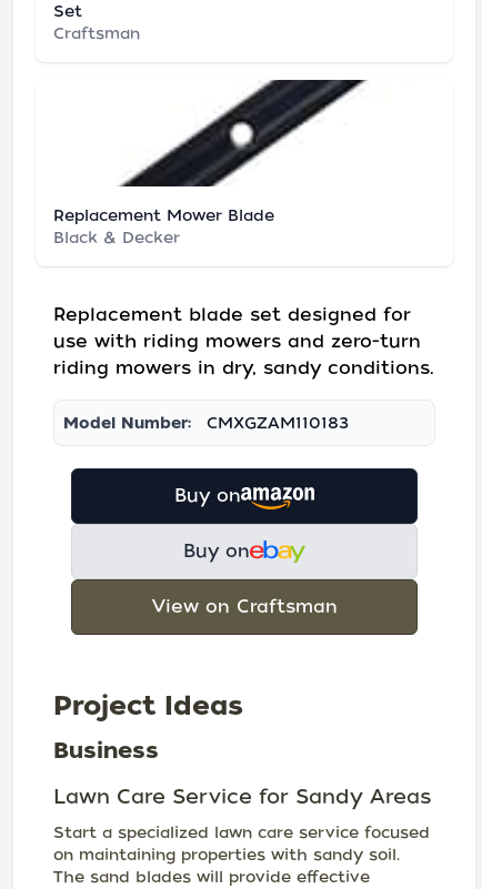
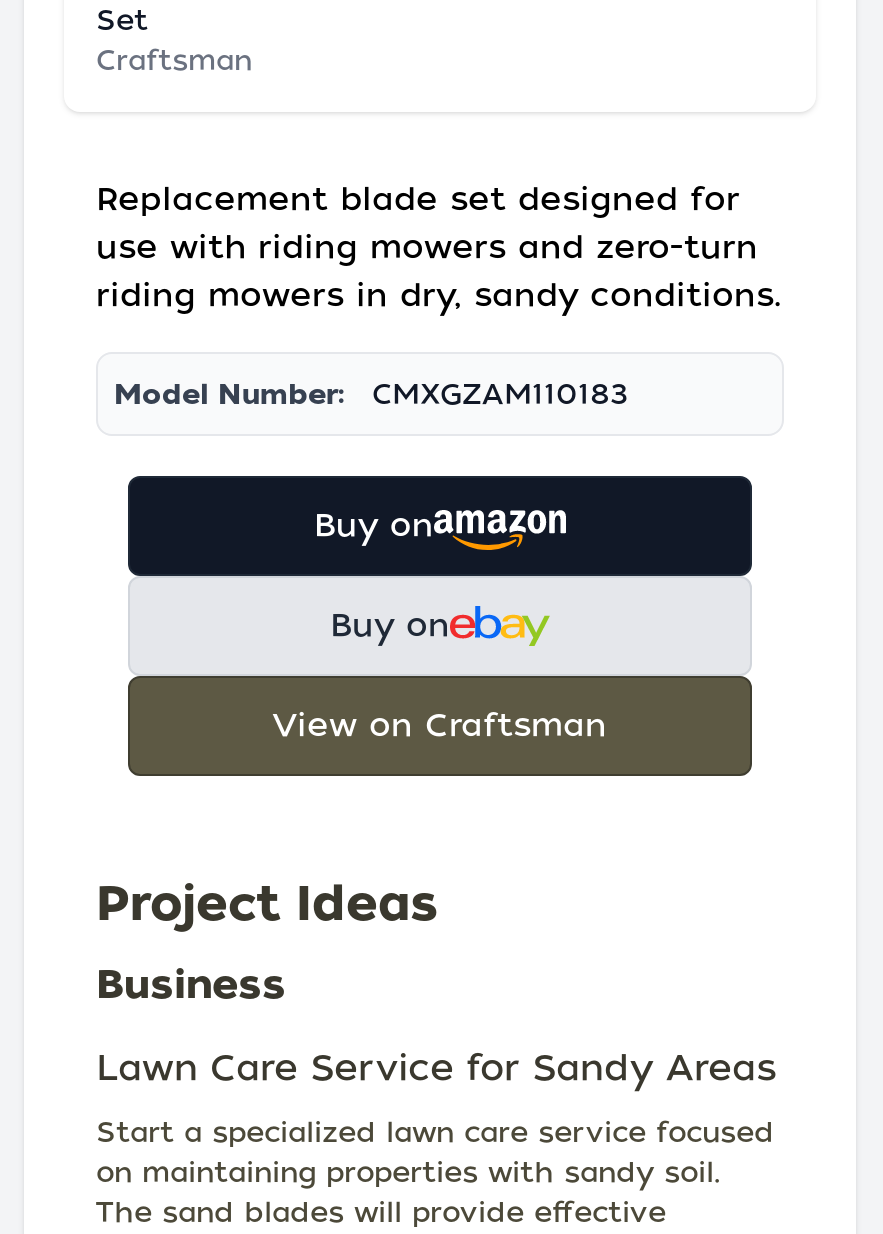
- [image]
- Replacement Mower Blade
- Black & Decker
